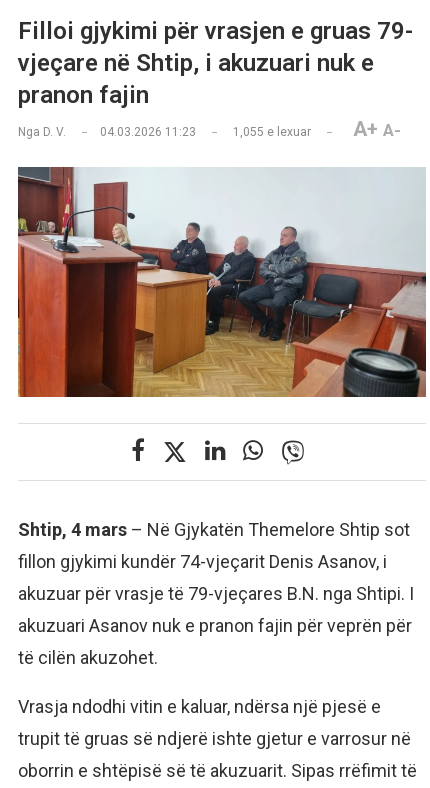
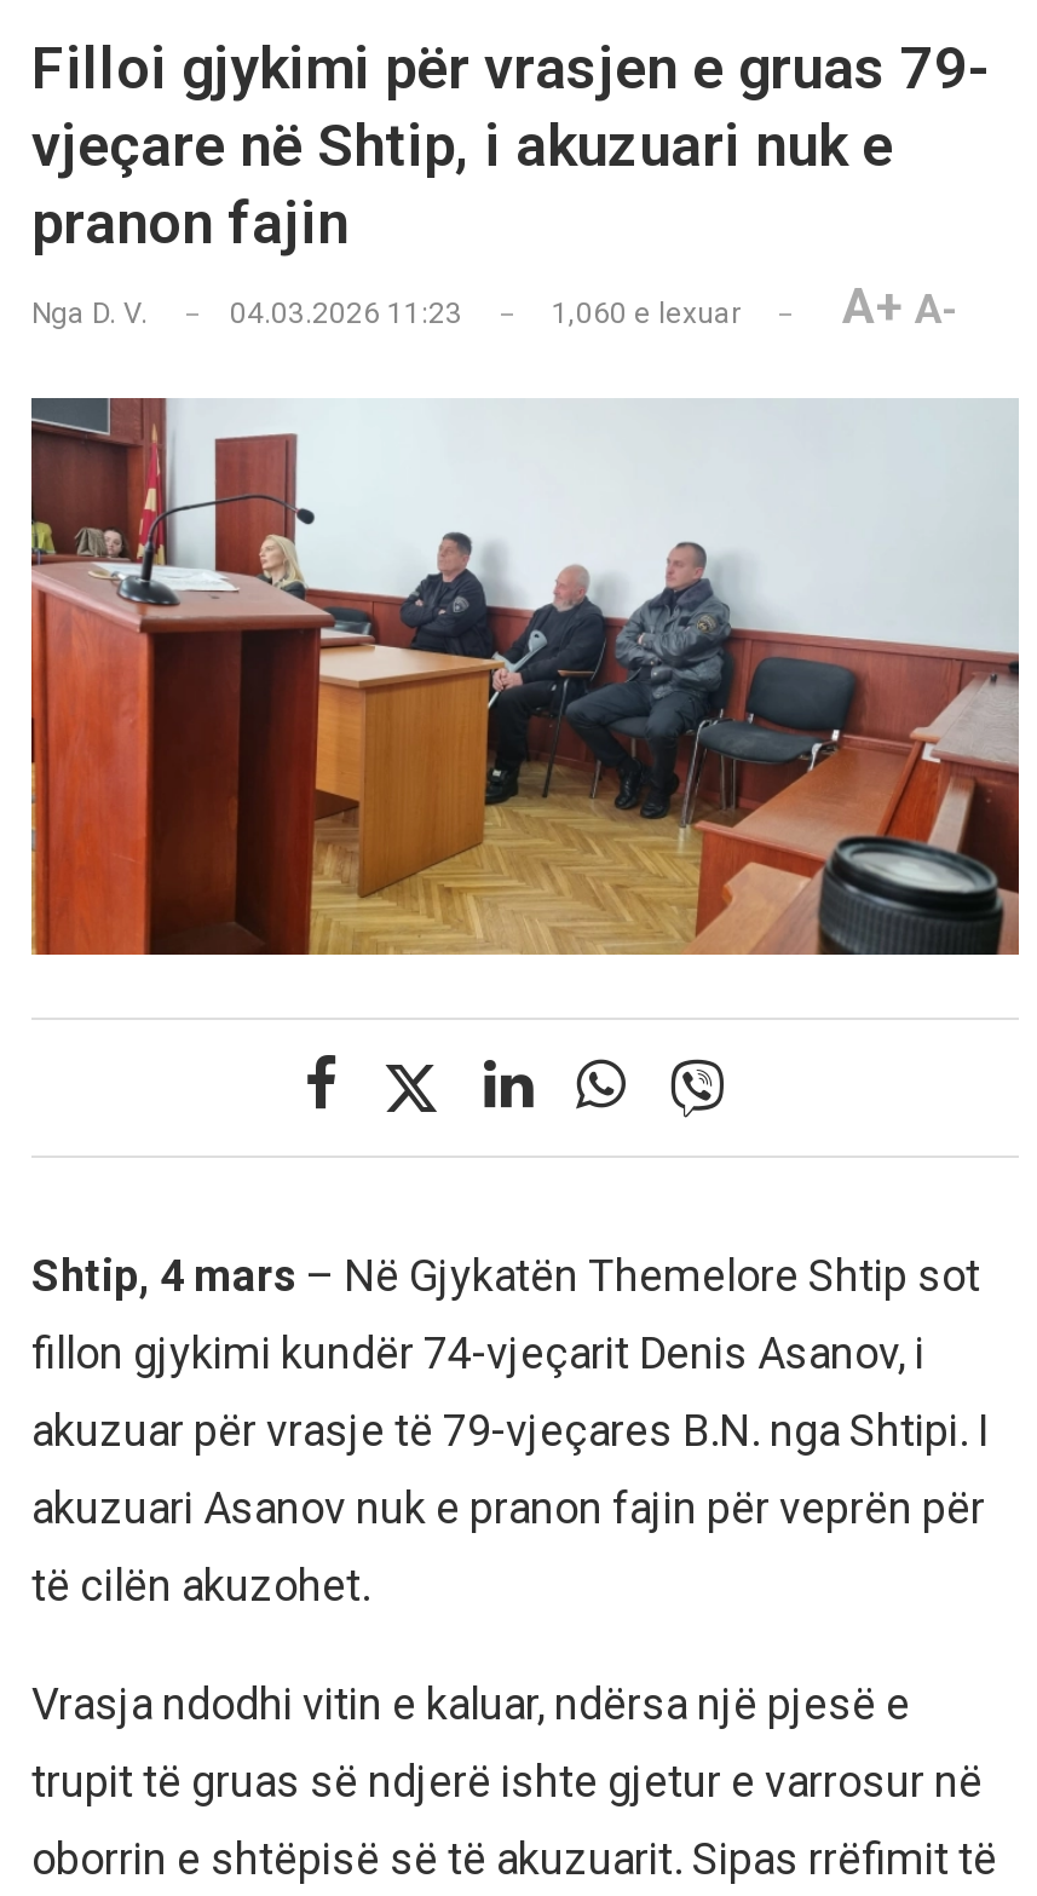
- 1,055 e lexuar
+ 1,060 e lexuar
